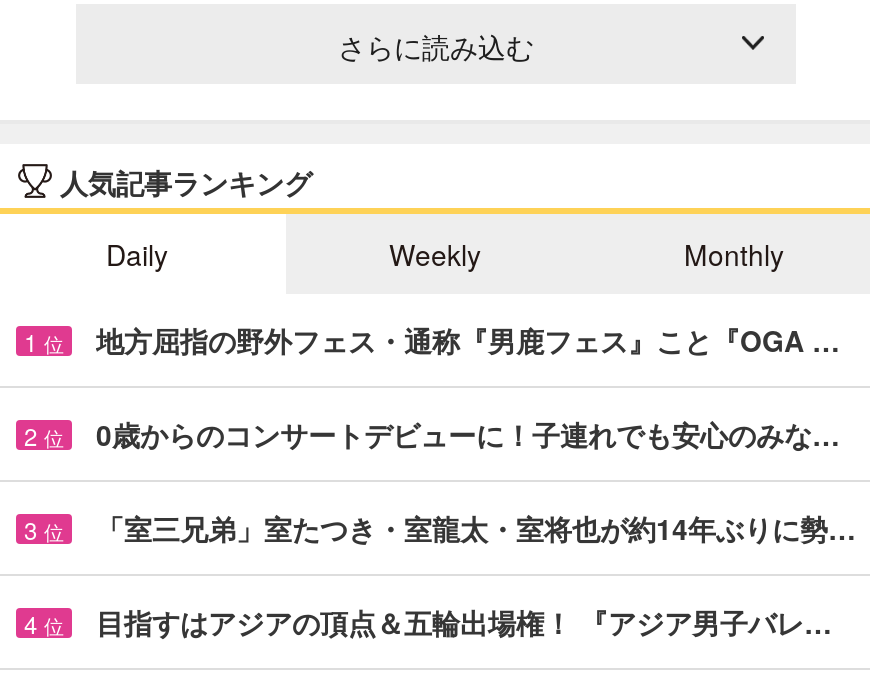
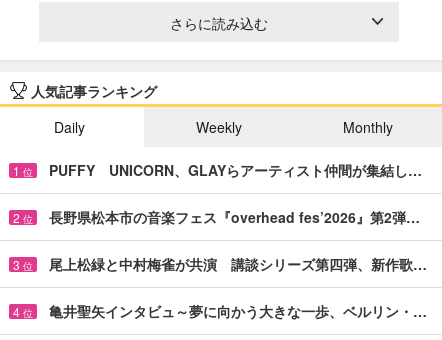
- 地方屈指の野外フェス・通称『男鹿フェス』こと『OGA …
+ PUFFY UNICORN、GLAYらアーティスト仲間が集結し…

- 0歳からのコンサートデビューに！子連れでも安心のみな…
+ 長野県松本市の音楽フェス『overhead fes’2026』第2弾…

- 「室三兄弟」室たつき・室龍太・室将也が約14年ぶりに勢…
+ 尾上松緑と中村梅雀が共演 講談シリーズ第四弾、新作歌…

- 目指すはアジアの頂点＆五輪出場権！ 『アジア男子バレ…
+ 亀井聖矢インタビュ～夢に向かう大きな一歩、ベルリン・…
